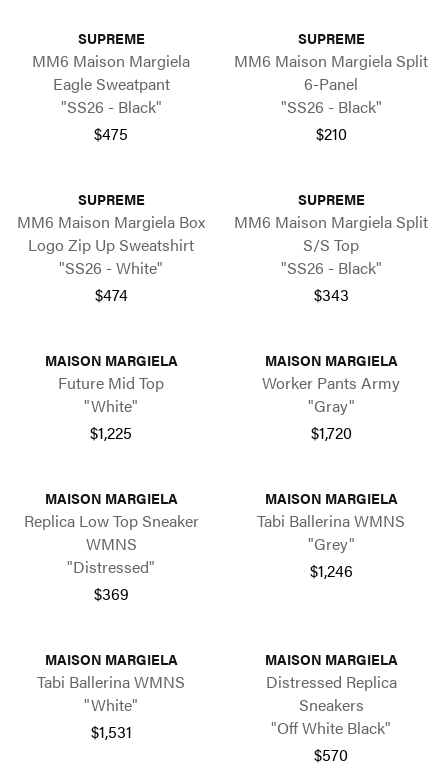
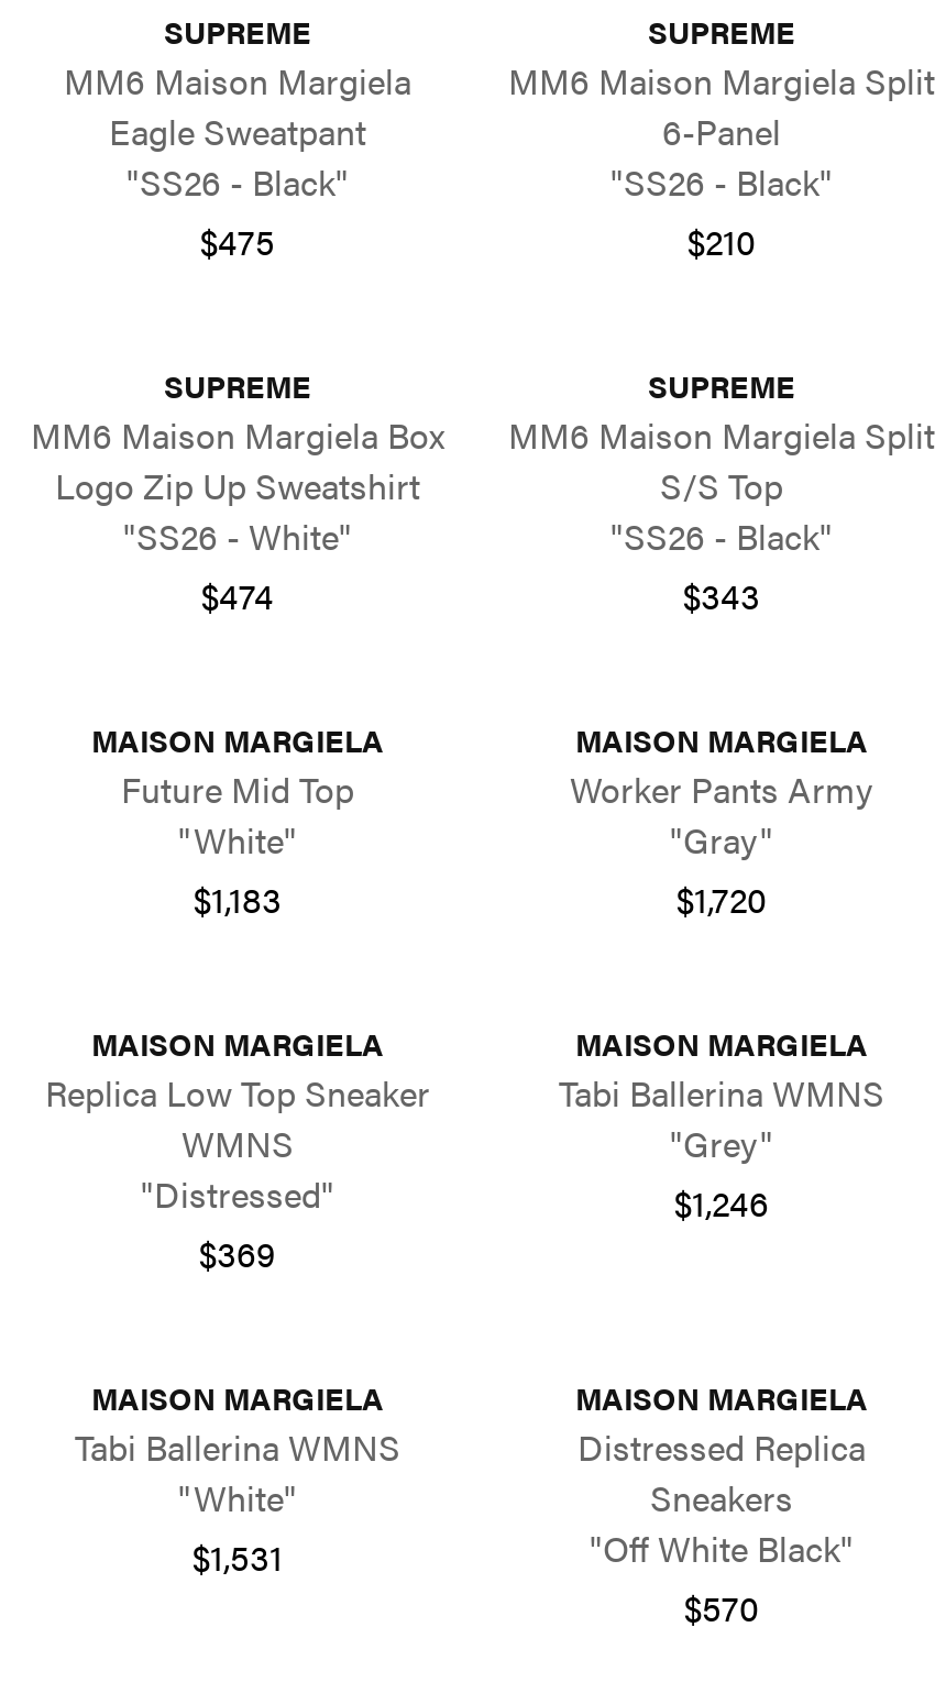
- $1,225
+ $1,183
